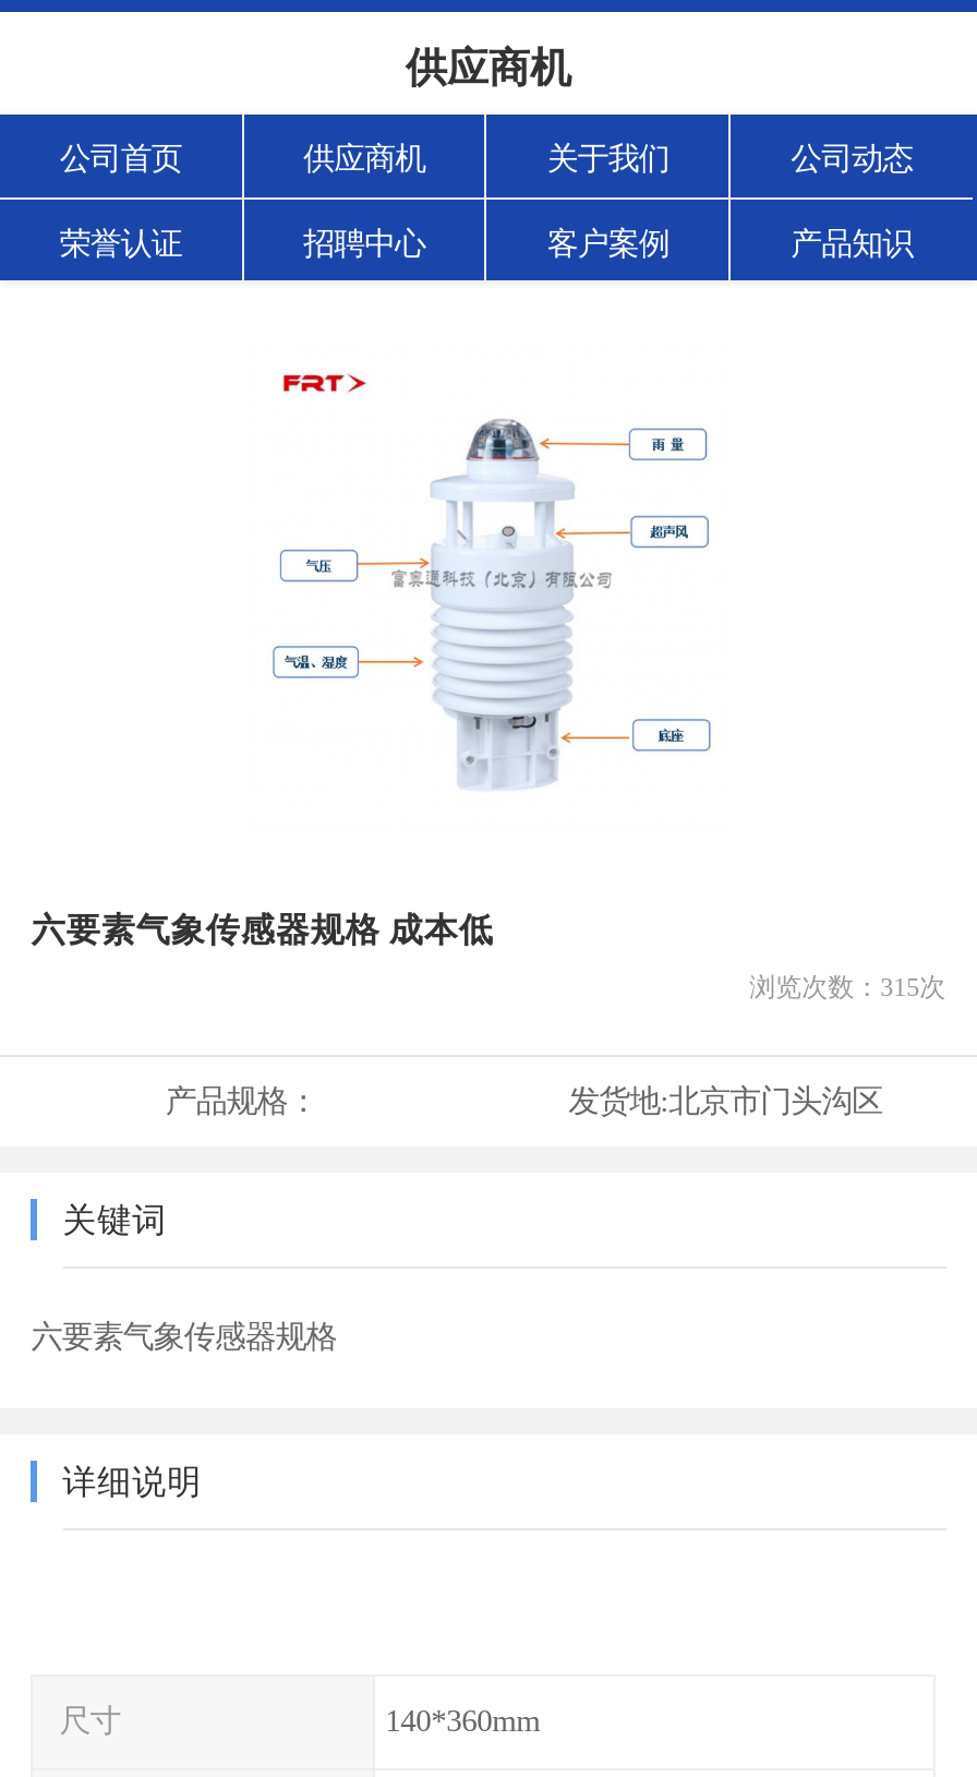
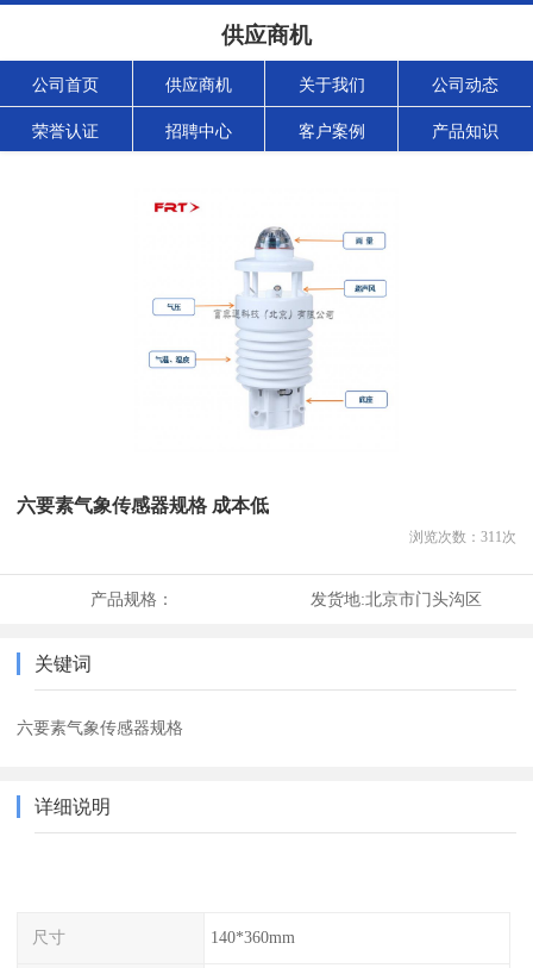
- 浏览次数：315次
+ 浏览次数：311次
